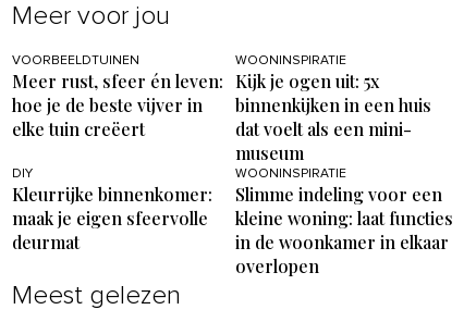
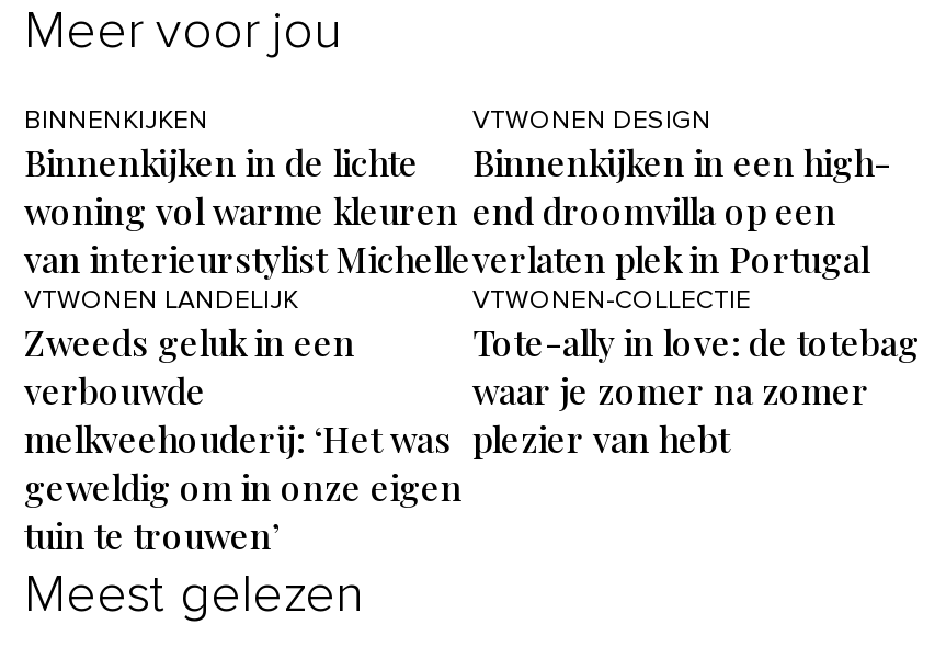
- VOORBEELDTUINEN
- Meer rust, sfeer én leven:
- hoe je de beste vijver in
- elke tuin creëert
+ BINNENKIJKEN
+ Binnenkijken in de lichte
+ woning vol warme kleuren
+ van interieurstylist Michelle

- WOONINSPIRATIE
- Kijk je ogen uit: 5x
- binnenkijken in een huis
- dat voelt als een mini-
- museum
- DIY
- Kleurrijke binnenkomer:
- maak je eigen sfeervolle
- deurmat
+ VTWONEN DESIGN
+ Binnenkijken in een high-
+ end droomvilla op een
+ verlaten plek in Portugal
+ VTWONEN LANDELIJK
+ Zweeds geluk in een
+ verbouwde
+ melkveehouderij: ‘Het was
+ geweldig om in onze eigen
+ tuin te trouwen’

- WOONINSPIRATIE
- Slimme indeling voor een
- kleine woning: laat functies
- in de woonkamer in elkaar
- overlopen
+ VTWONEN-COLLECTIE
+ Tote-ally in love: de totebag
+ waar je zomer na zomer
+ plezier van hebt
